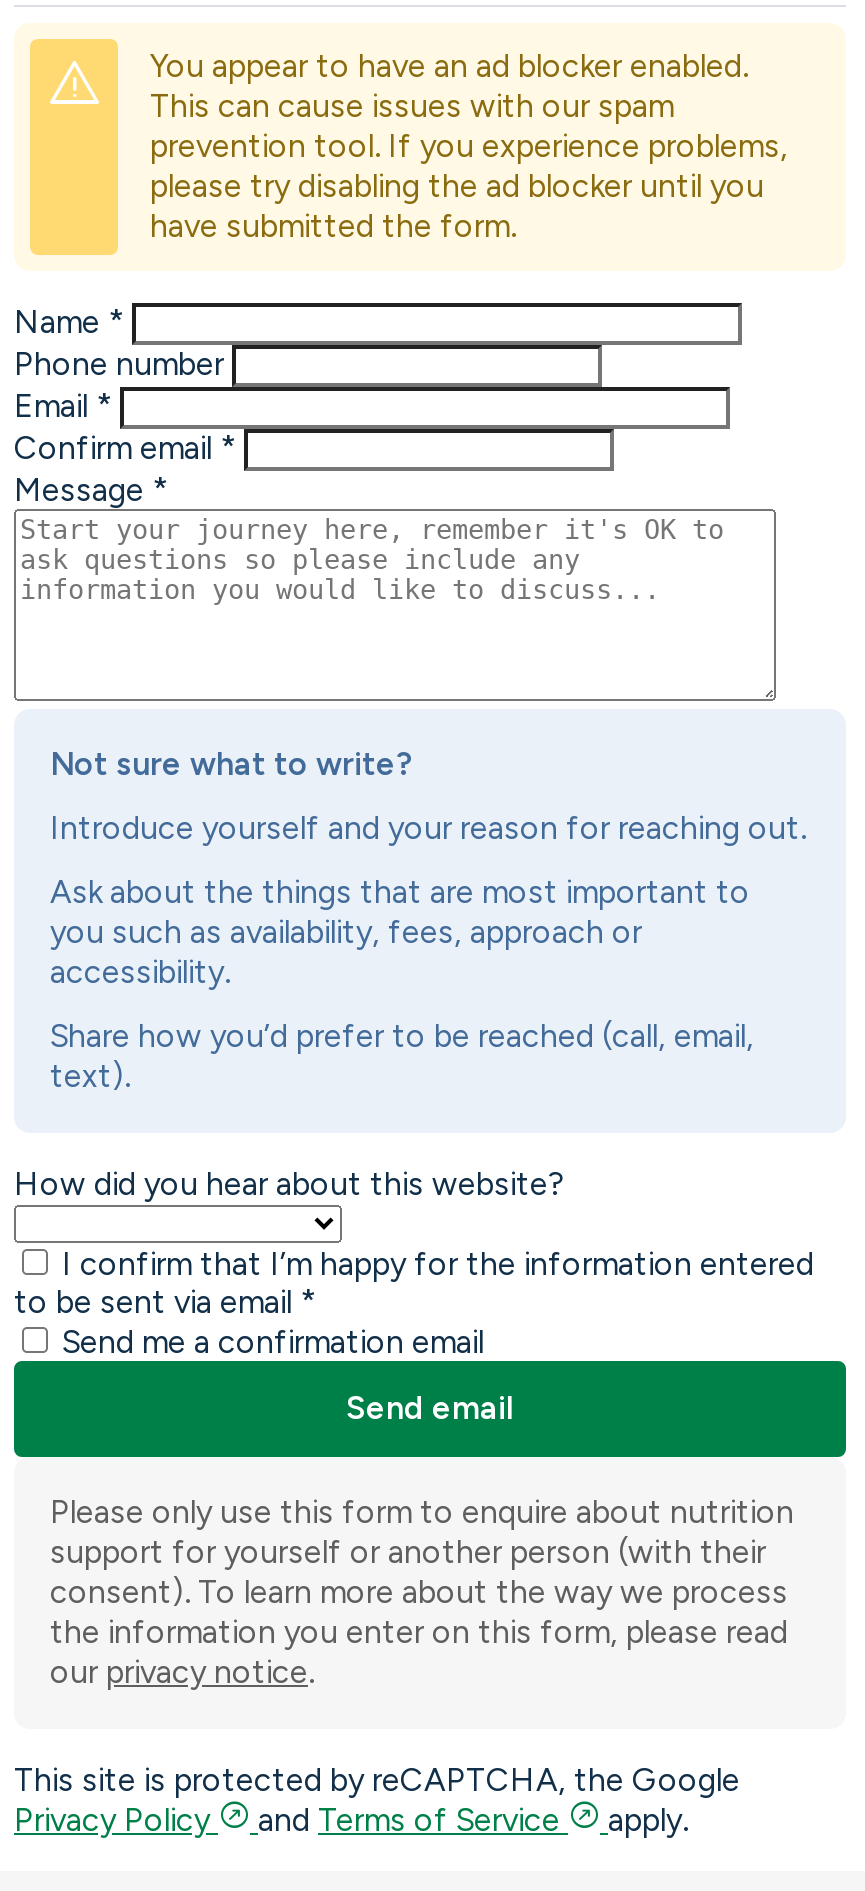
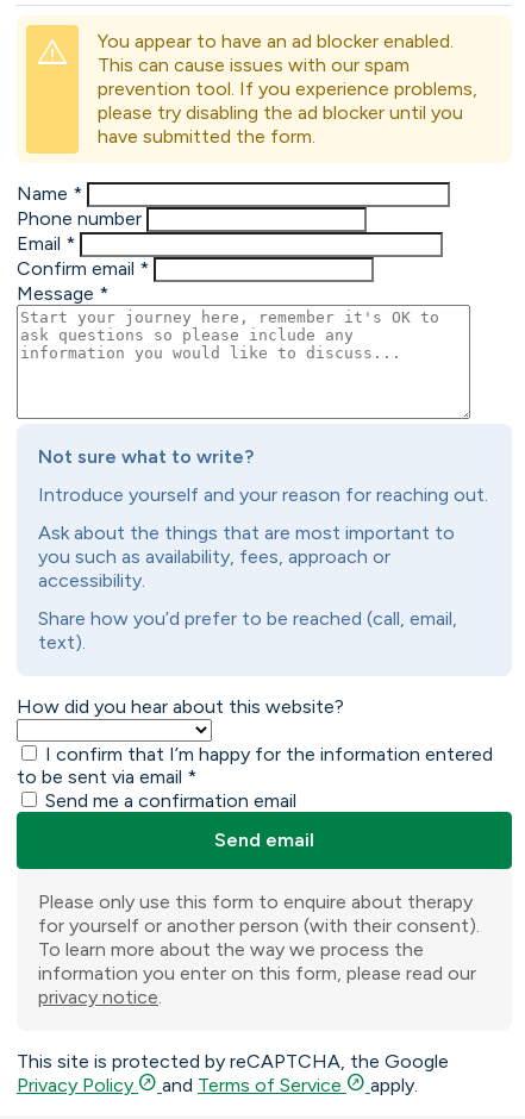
- Please only use this form to enquire about nutrition
- support for yourself or another person (with their
- consent). To learn more about the way we process
- the information you enter on this form, please read
- our privacy notice.
+ Please only use this form to enquire about therapy
+ for yourself or another person (with their consent).
+ To learn more about the way we process the
+ information you enter on this form, please read our
+ privacy notice.
